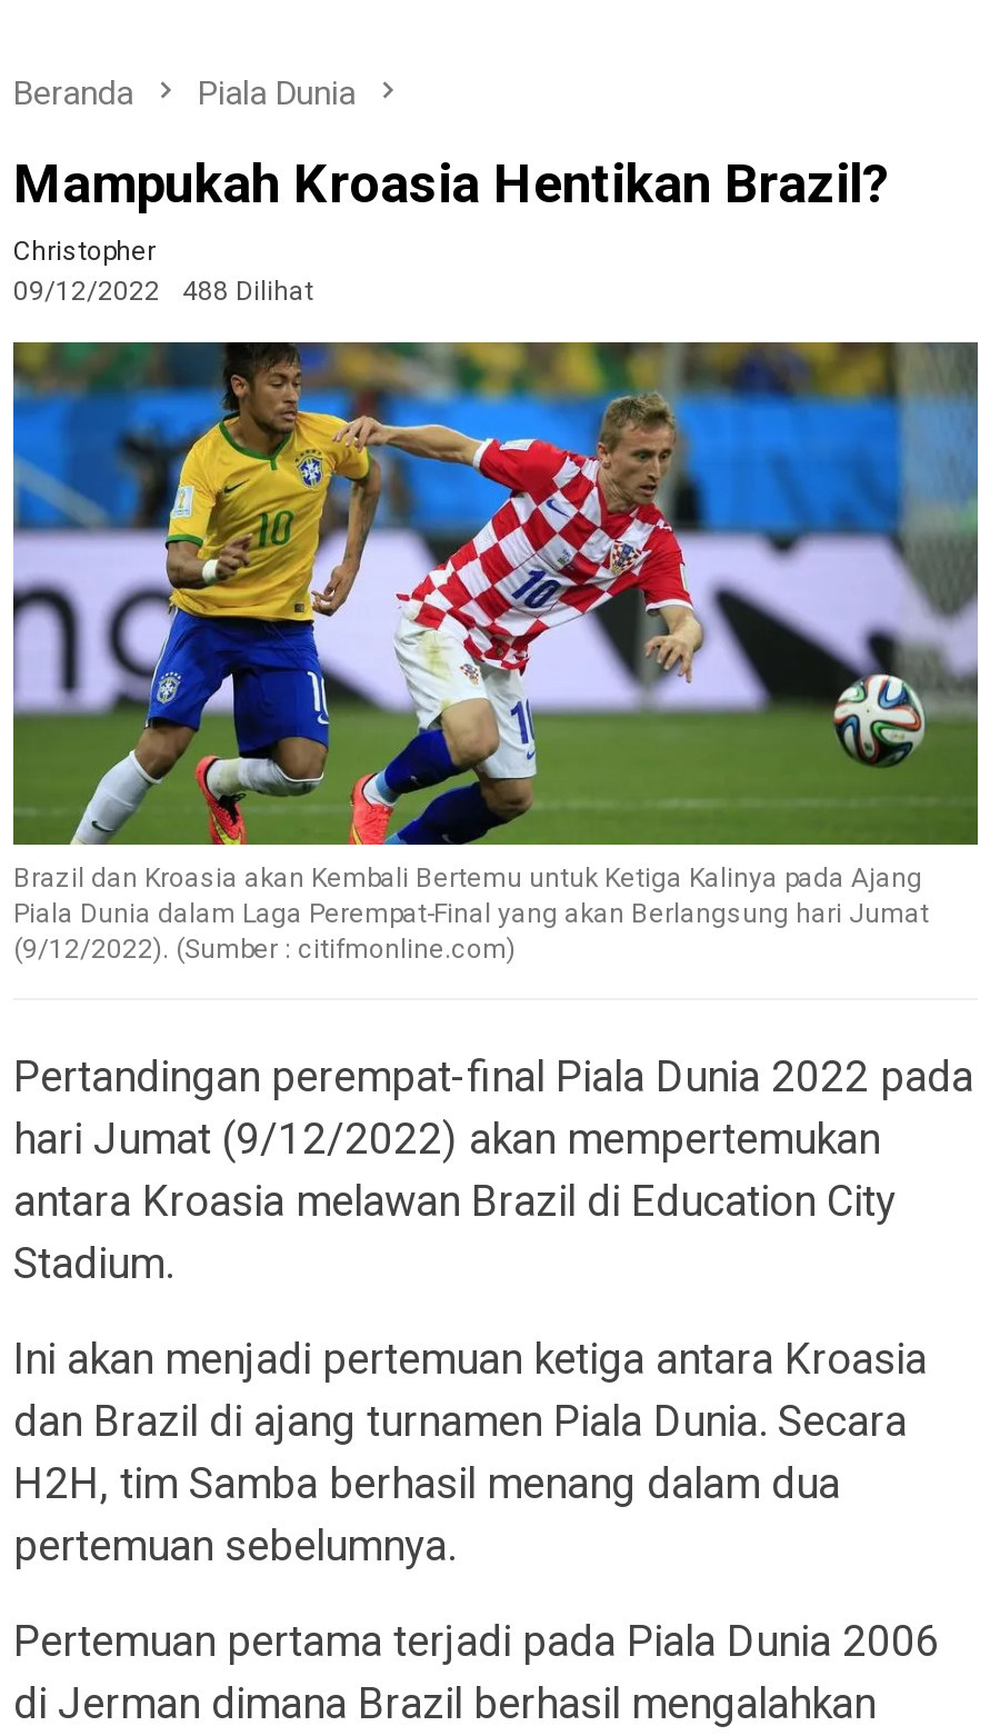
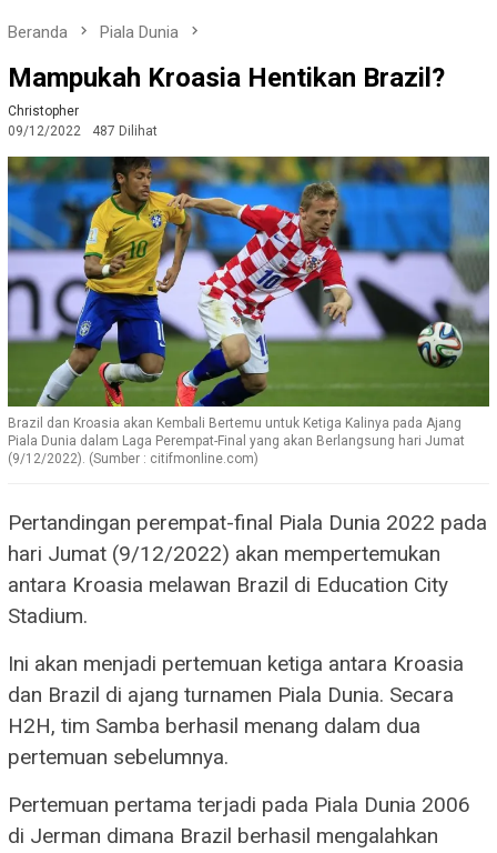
- 09/12/2022 488 Dilihat
+ 09/12/2022 487 Dilihat
